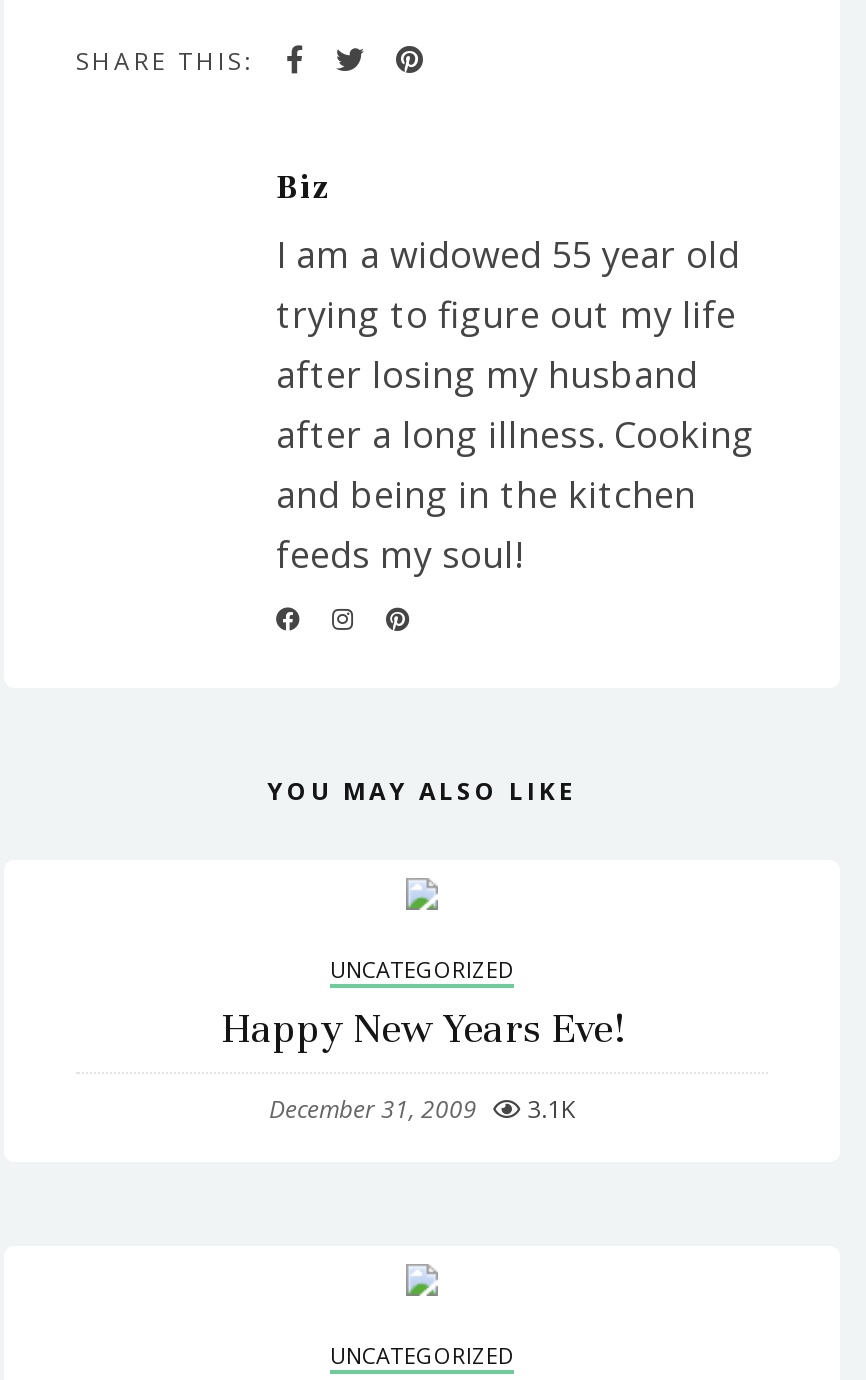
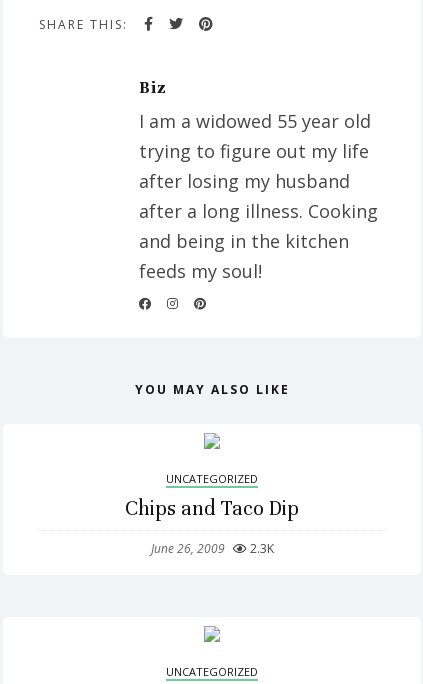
- Happy New Years Eve!
+ Chips and Taco Dip

- December 31, 2009
- 3.1K
+ June 26, 2009
+ 2.3K
